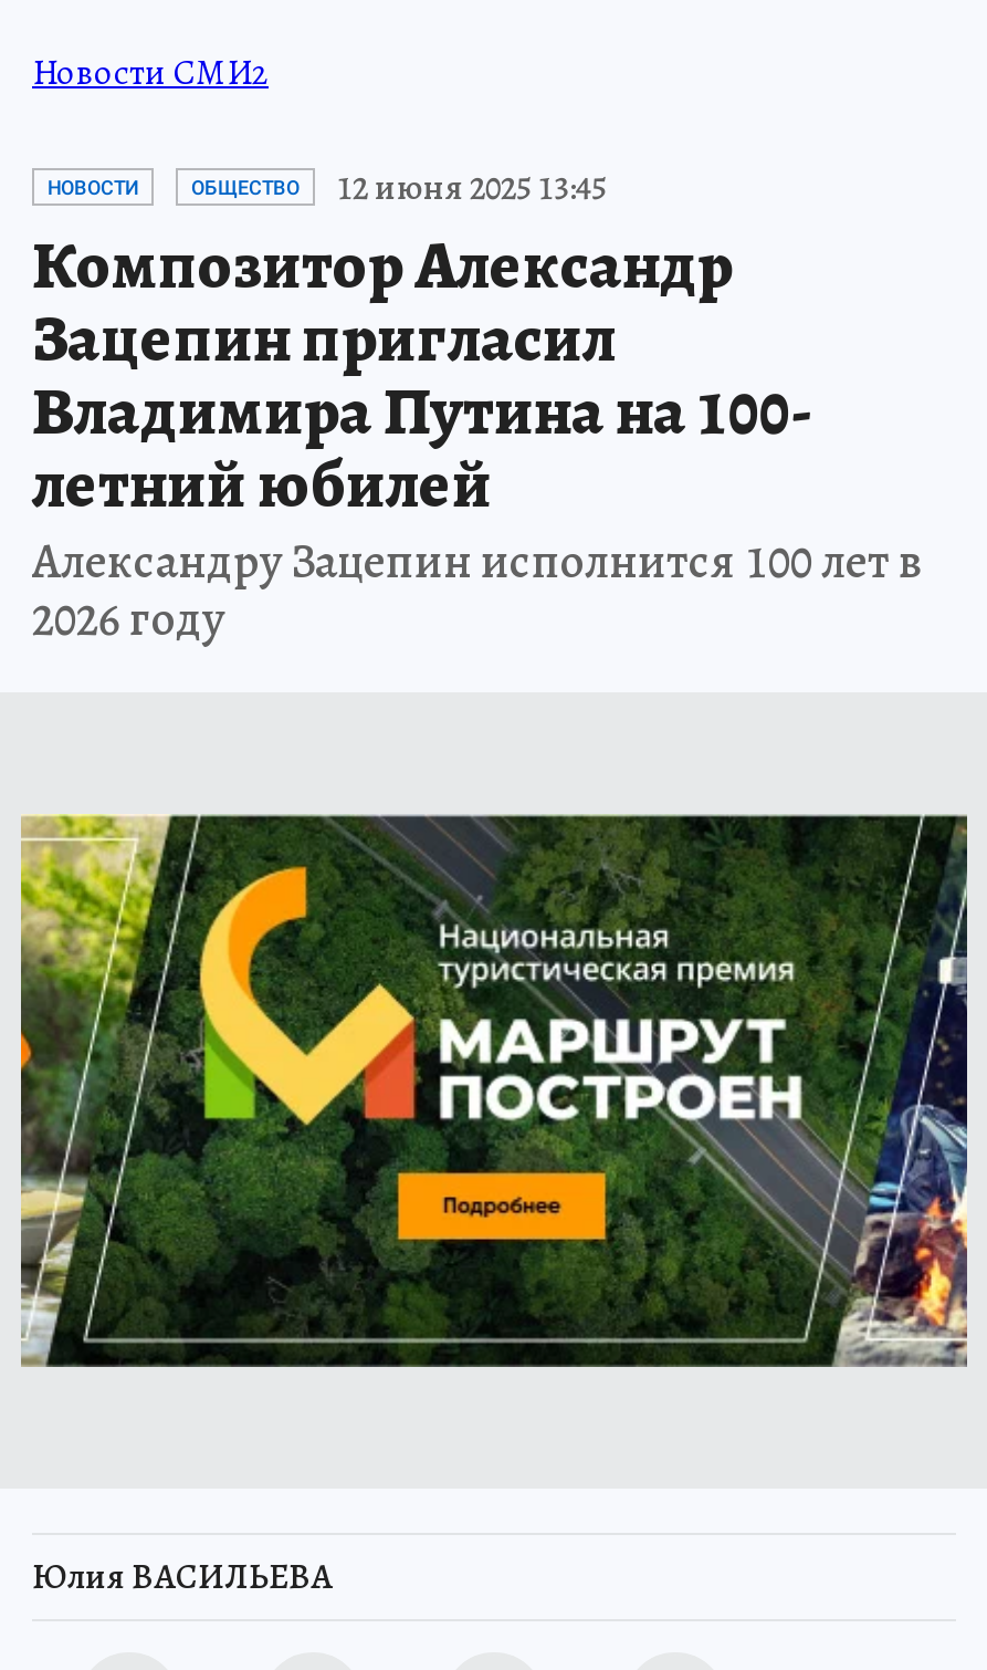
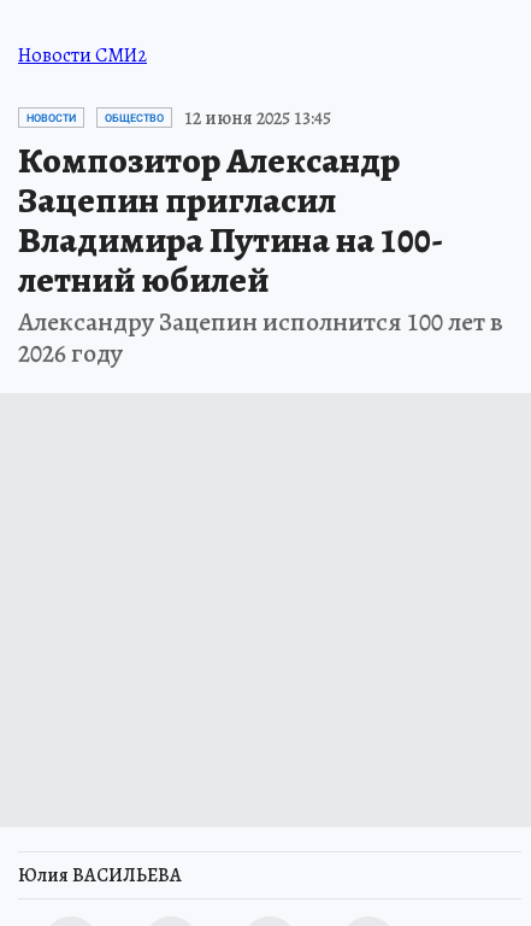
- [image]
